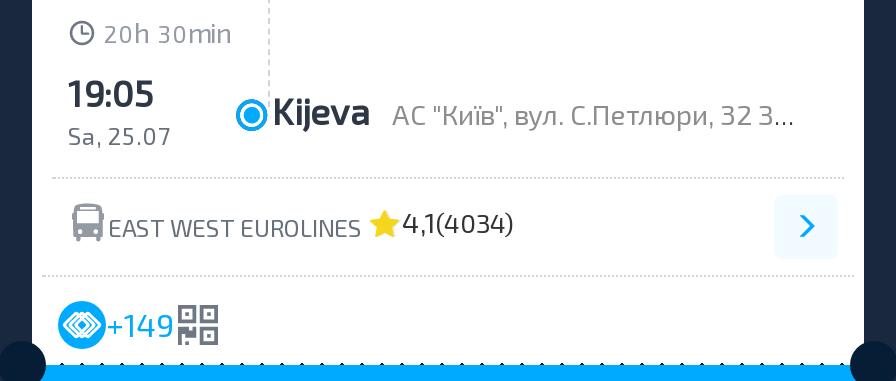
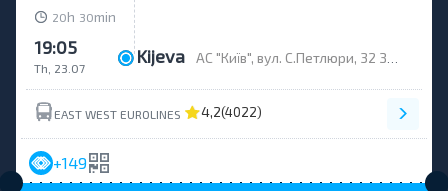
- Sa, 25.07
+ Th, 23.07

- EAST WEST EUROLINES 4,1(4034)
+ EAST WEST EUROLINES 4,2(4022)
